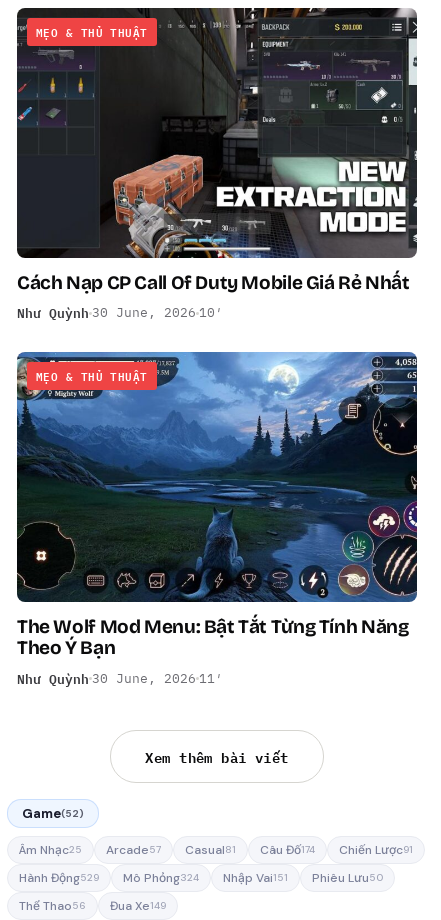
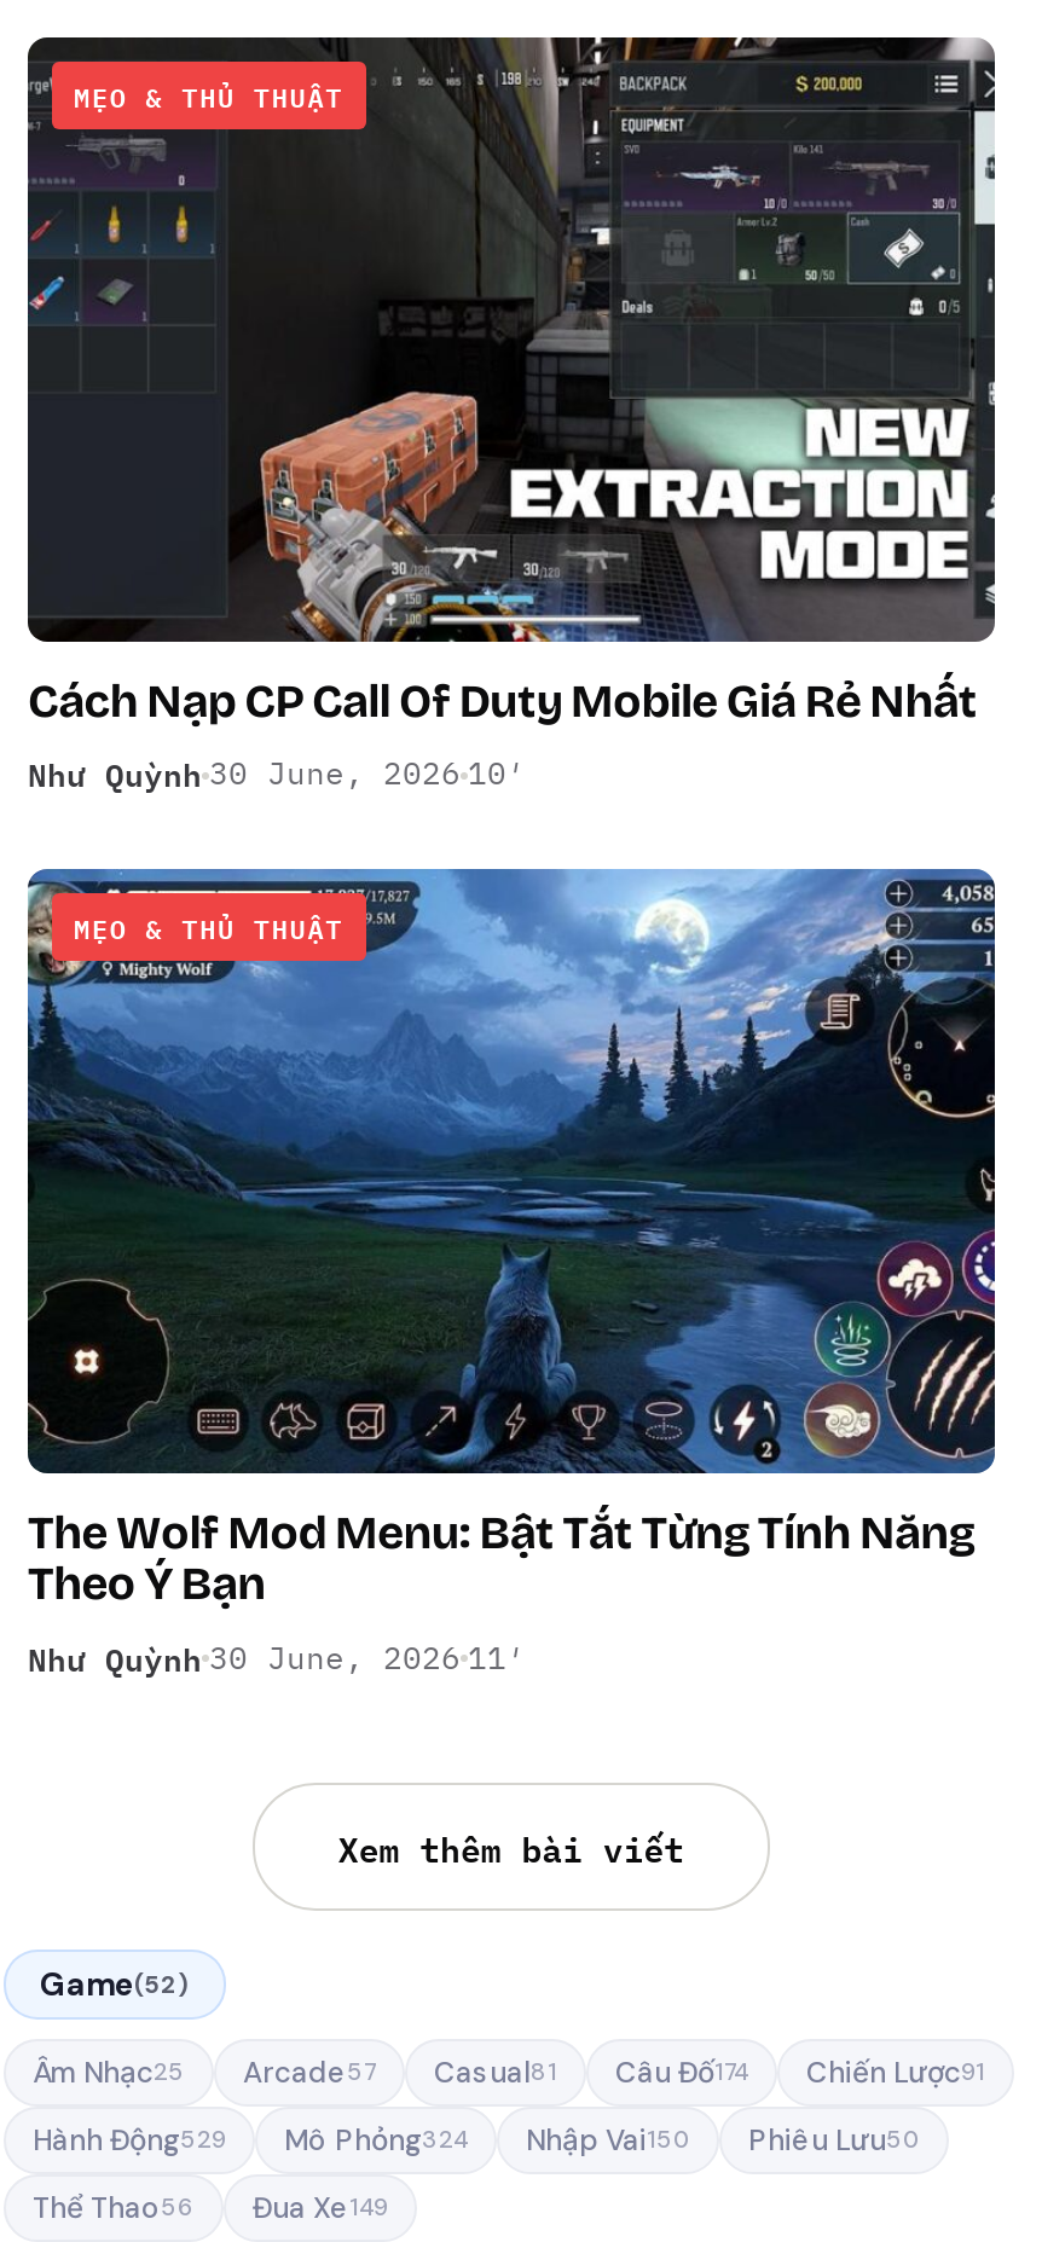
- Hành Động529 Mô Phỏng324 Nhập Vai151 Phiêu Lưu50
+ Hành Động529 Mô Phỏng324 Nhập Vai150 Phiêu Lưu50
